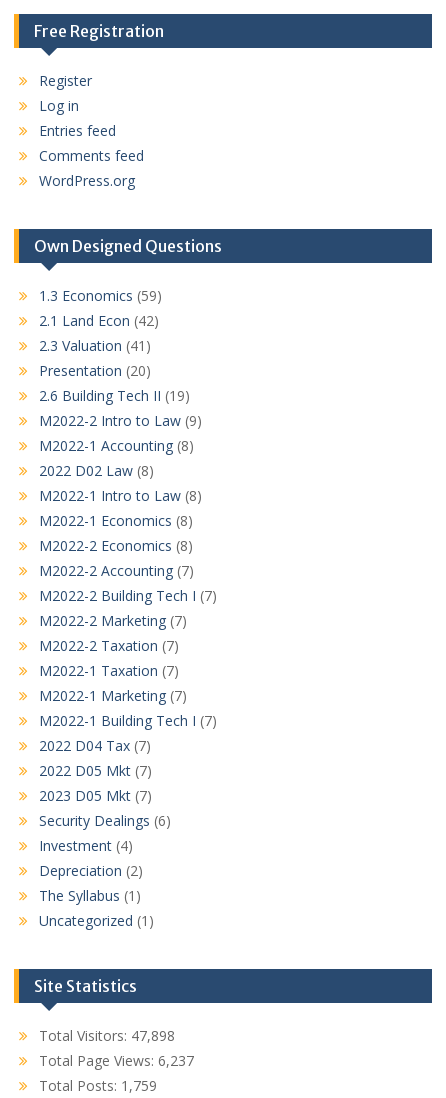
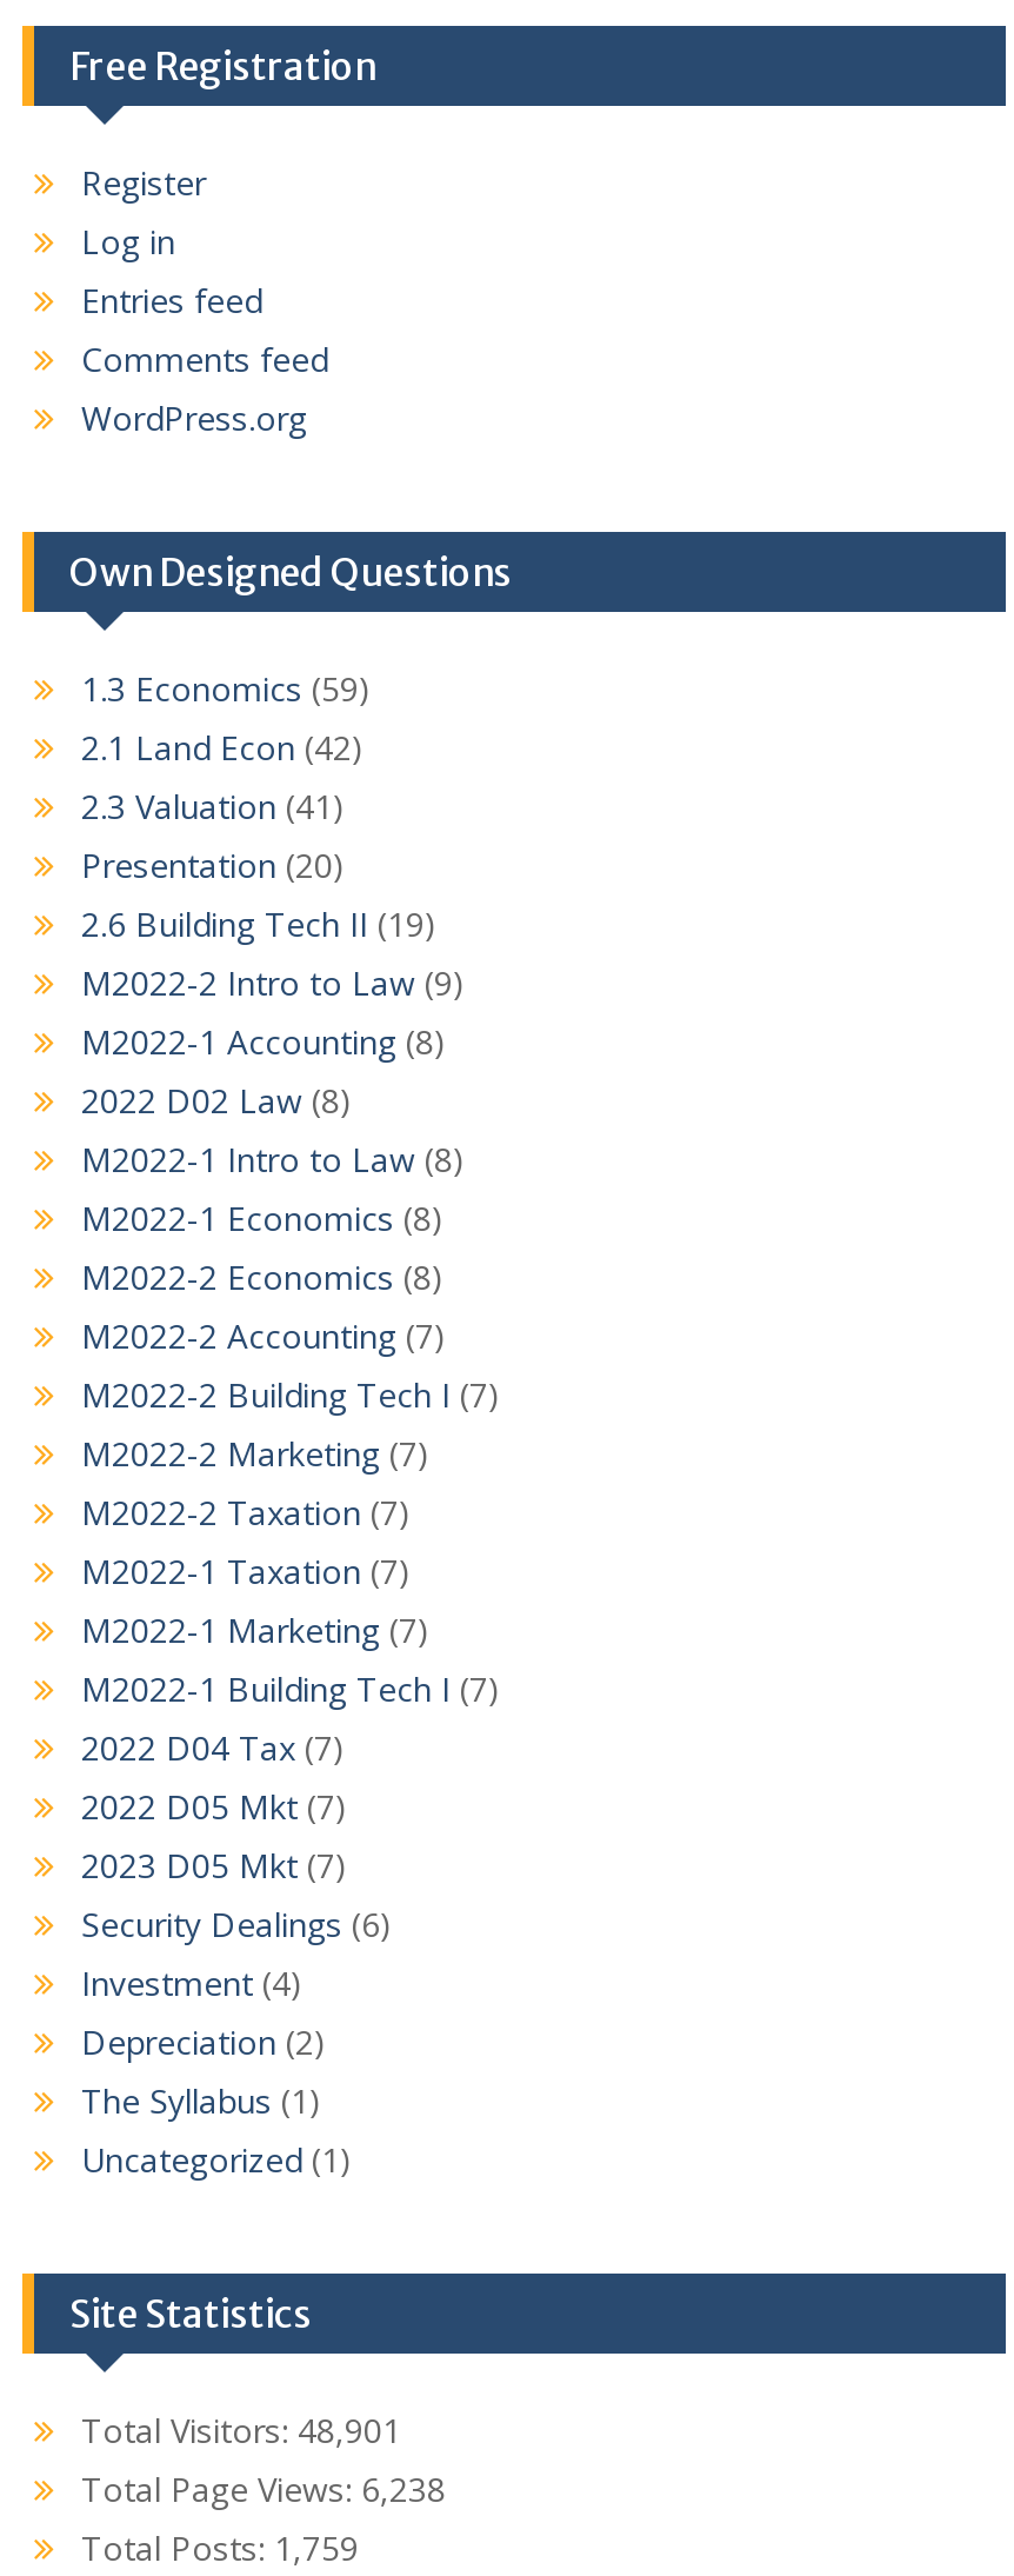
- Total Visitors: 47,898
+ Total Visitors: 48,901

- Total Page Views: 6,237
+ Total Page Views: 6,238
